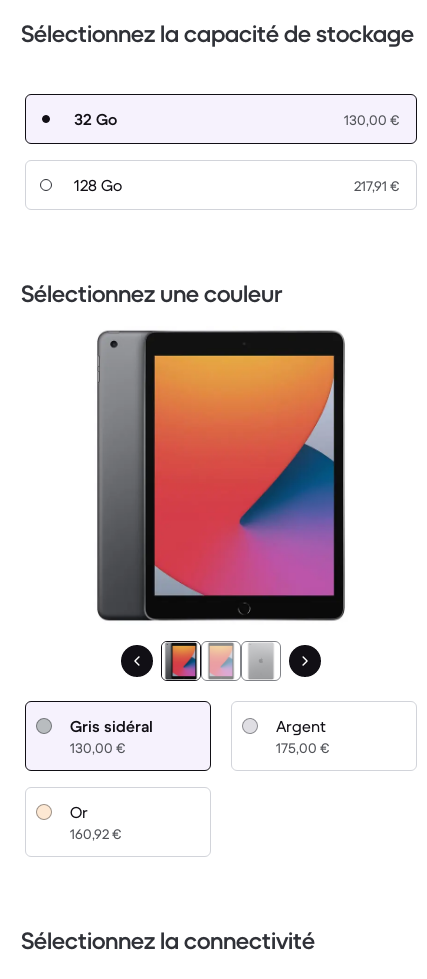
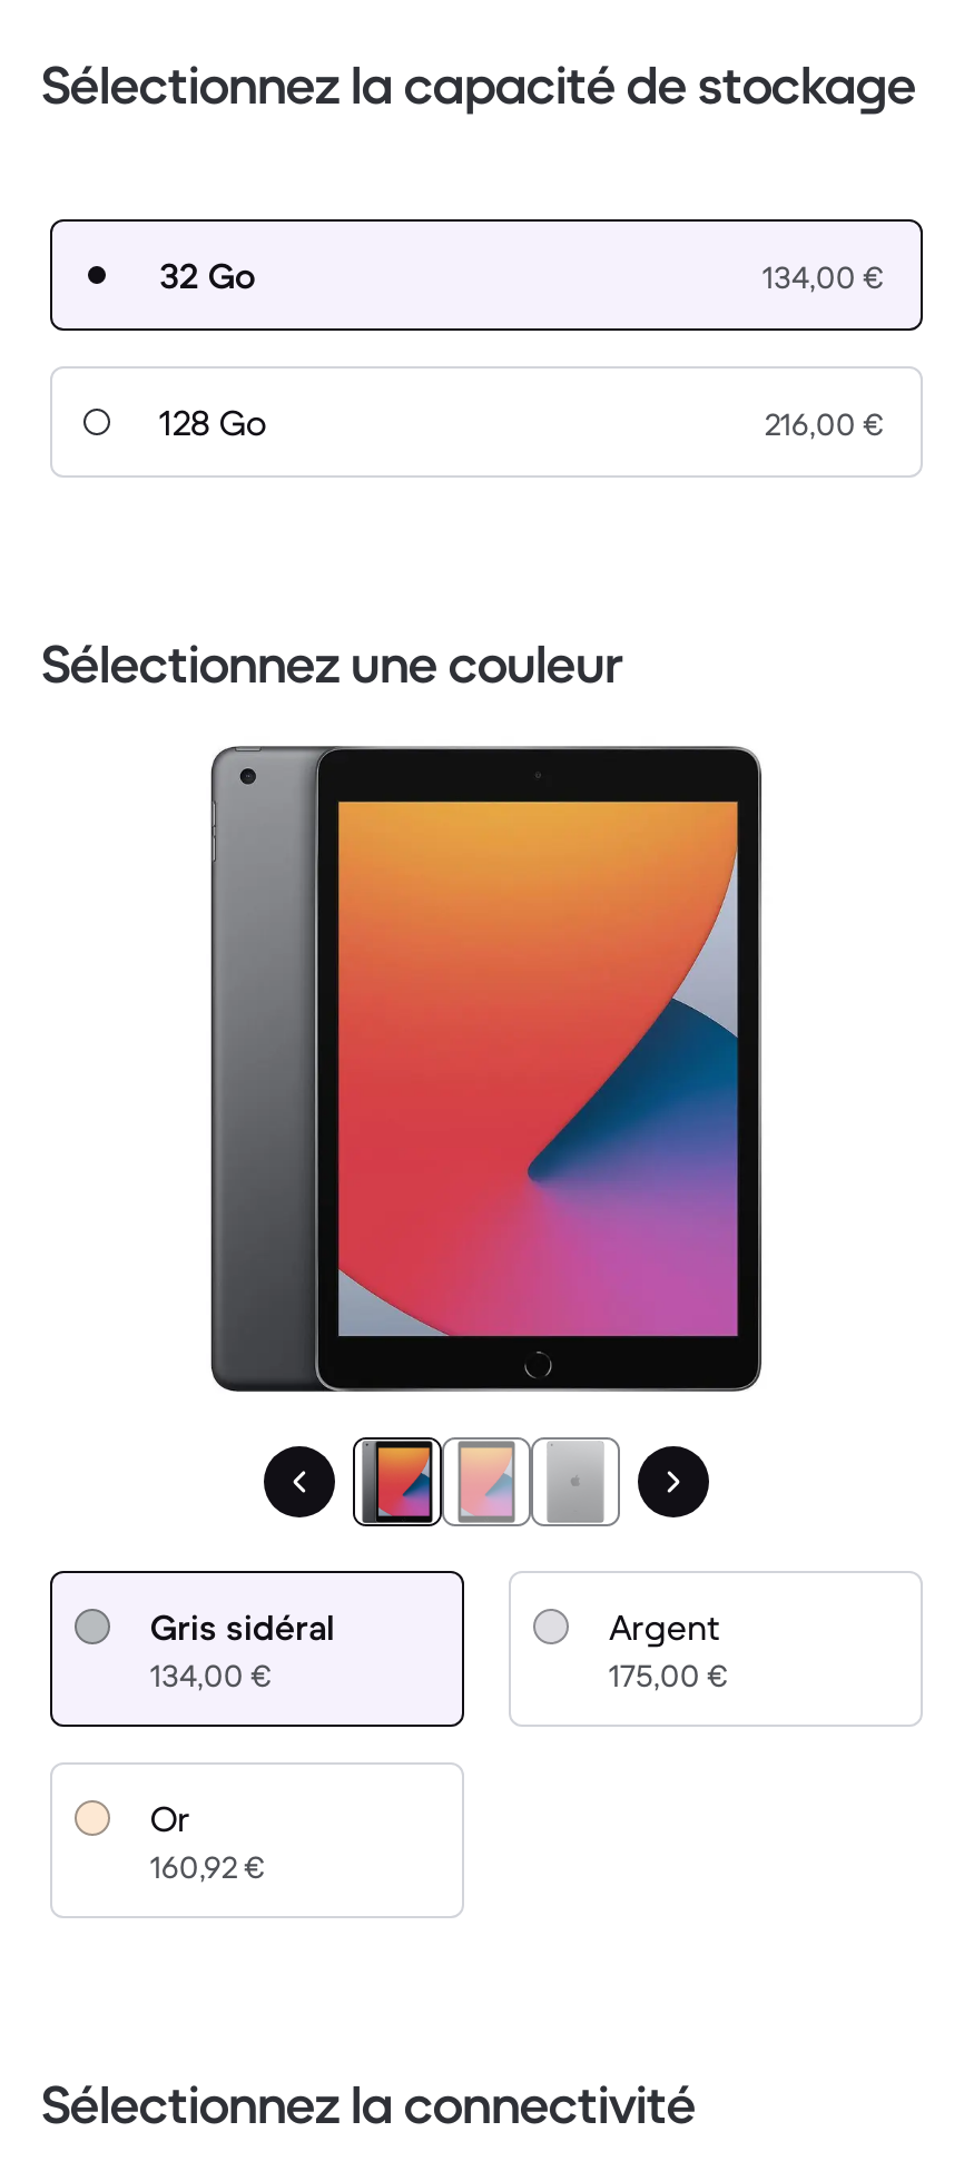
- 130,00 €
+ 134,00 €

- 217,91 €
+ 216,00 €

- 130,00 €
+ 134,00 €
